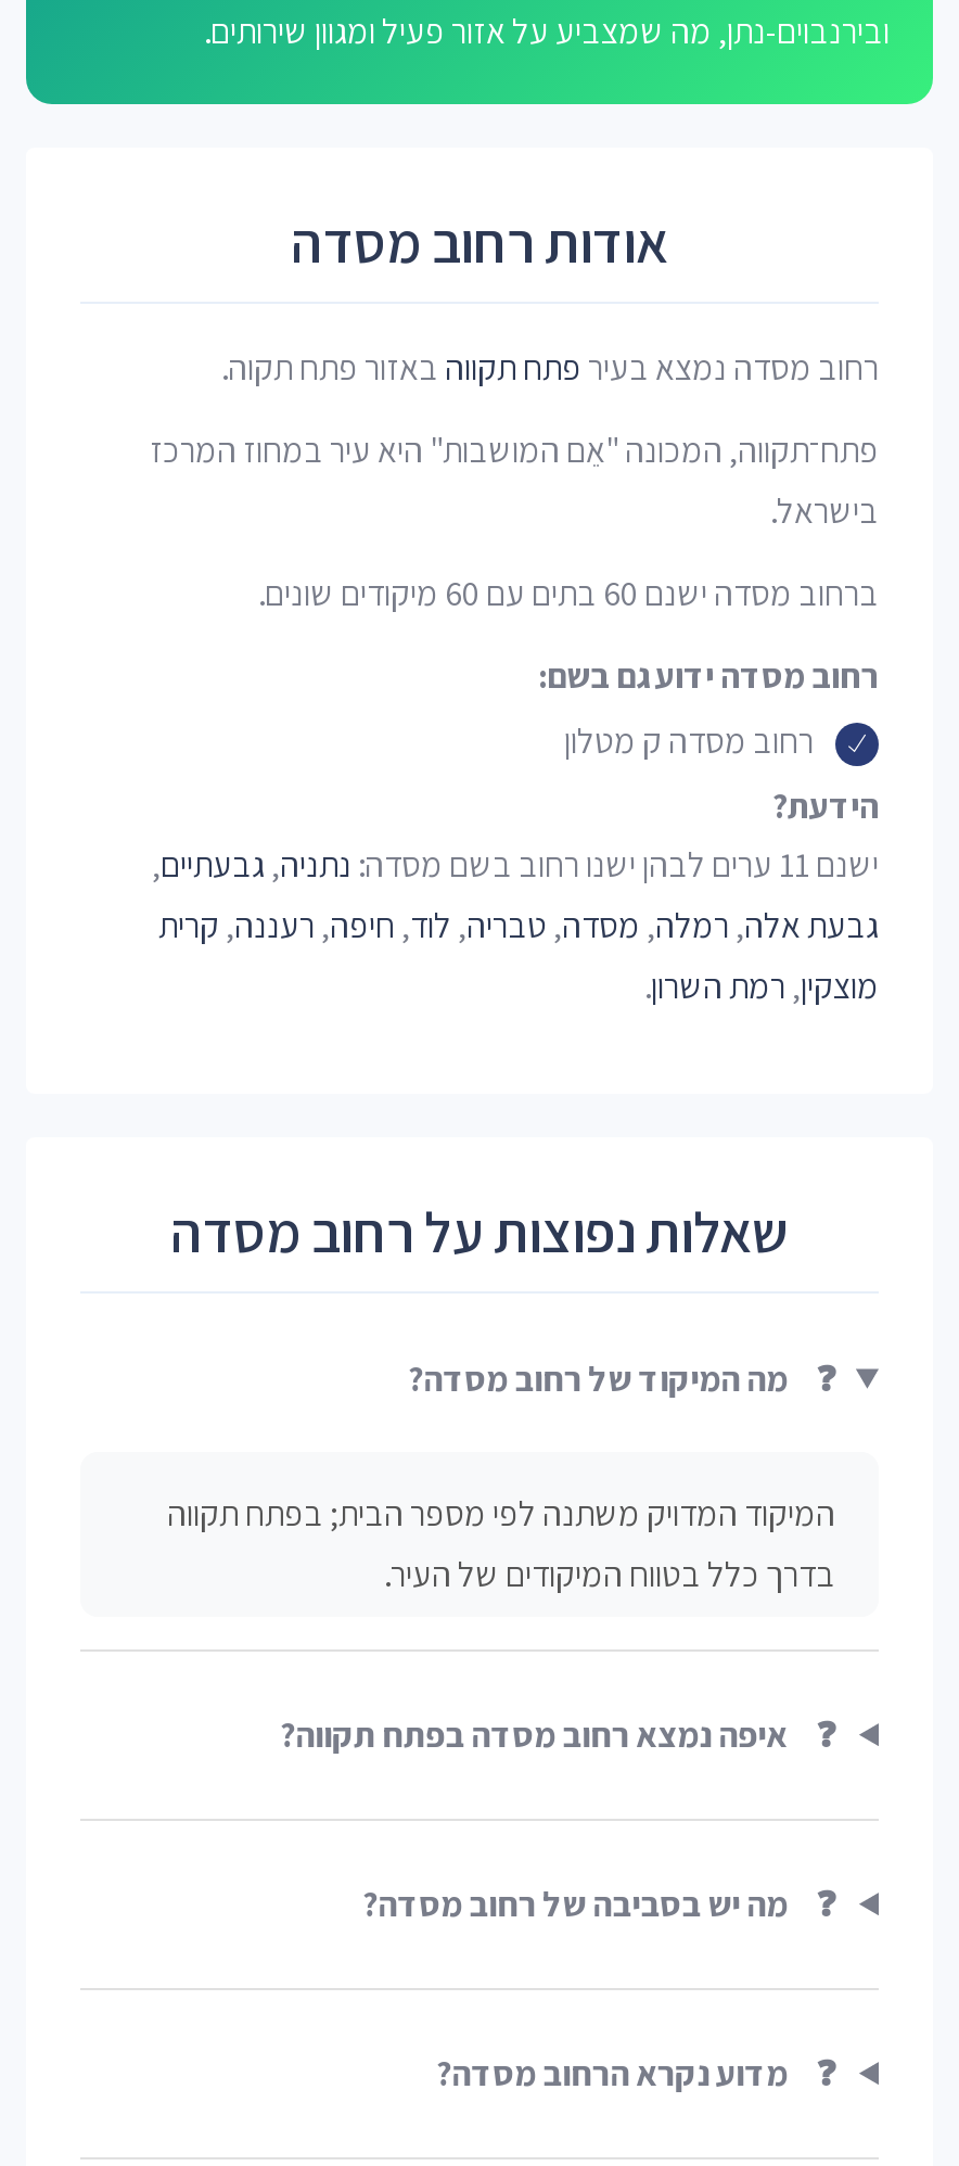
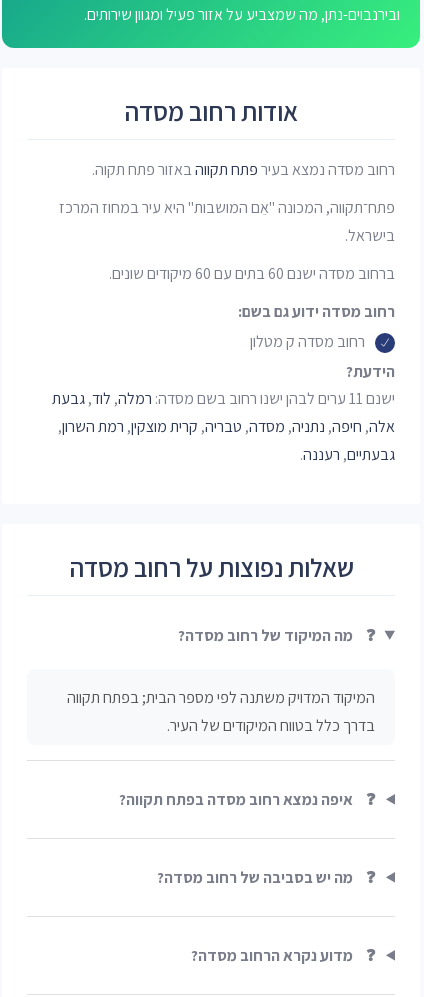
- נתניה, גבעתיים,
- גבעת אלה, רמלה, מסדה, טבריה, לוד, חיפה, רעננה, קרית
- מוצקין, רמת השרון.
+ רמלה, לוד, גבעת
+ אלה, חיפה, נתניה, מסדה, טבריה, קרית מוצקין, רמת השרון,
+ גבעתיים, רעננה.
